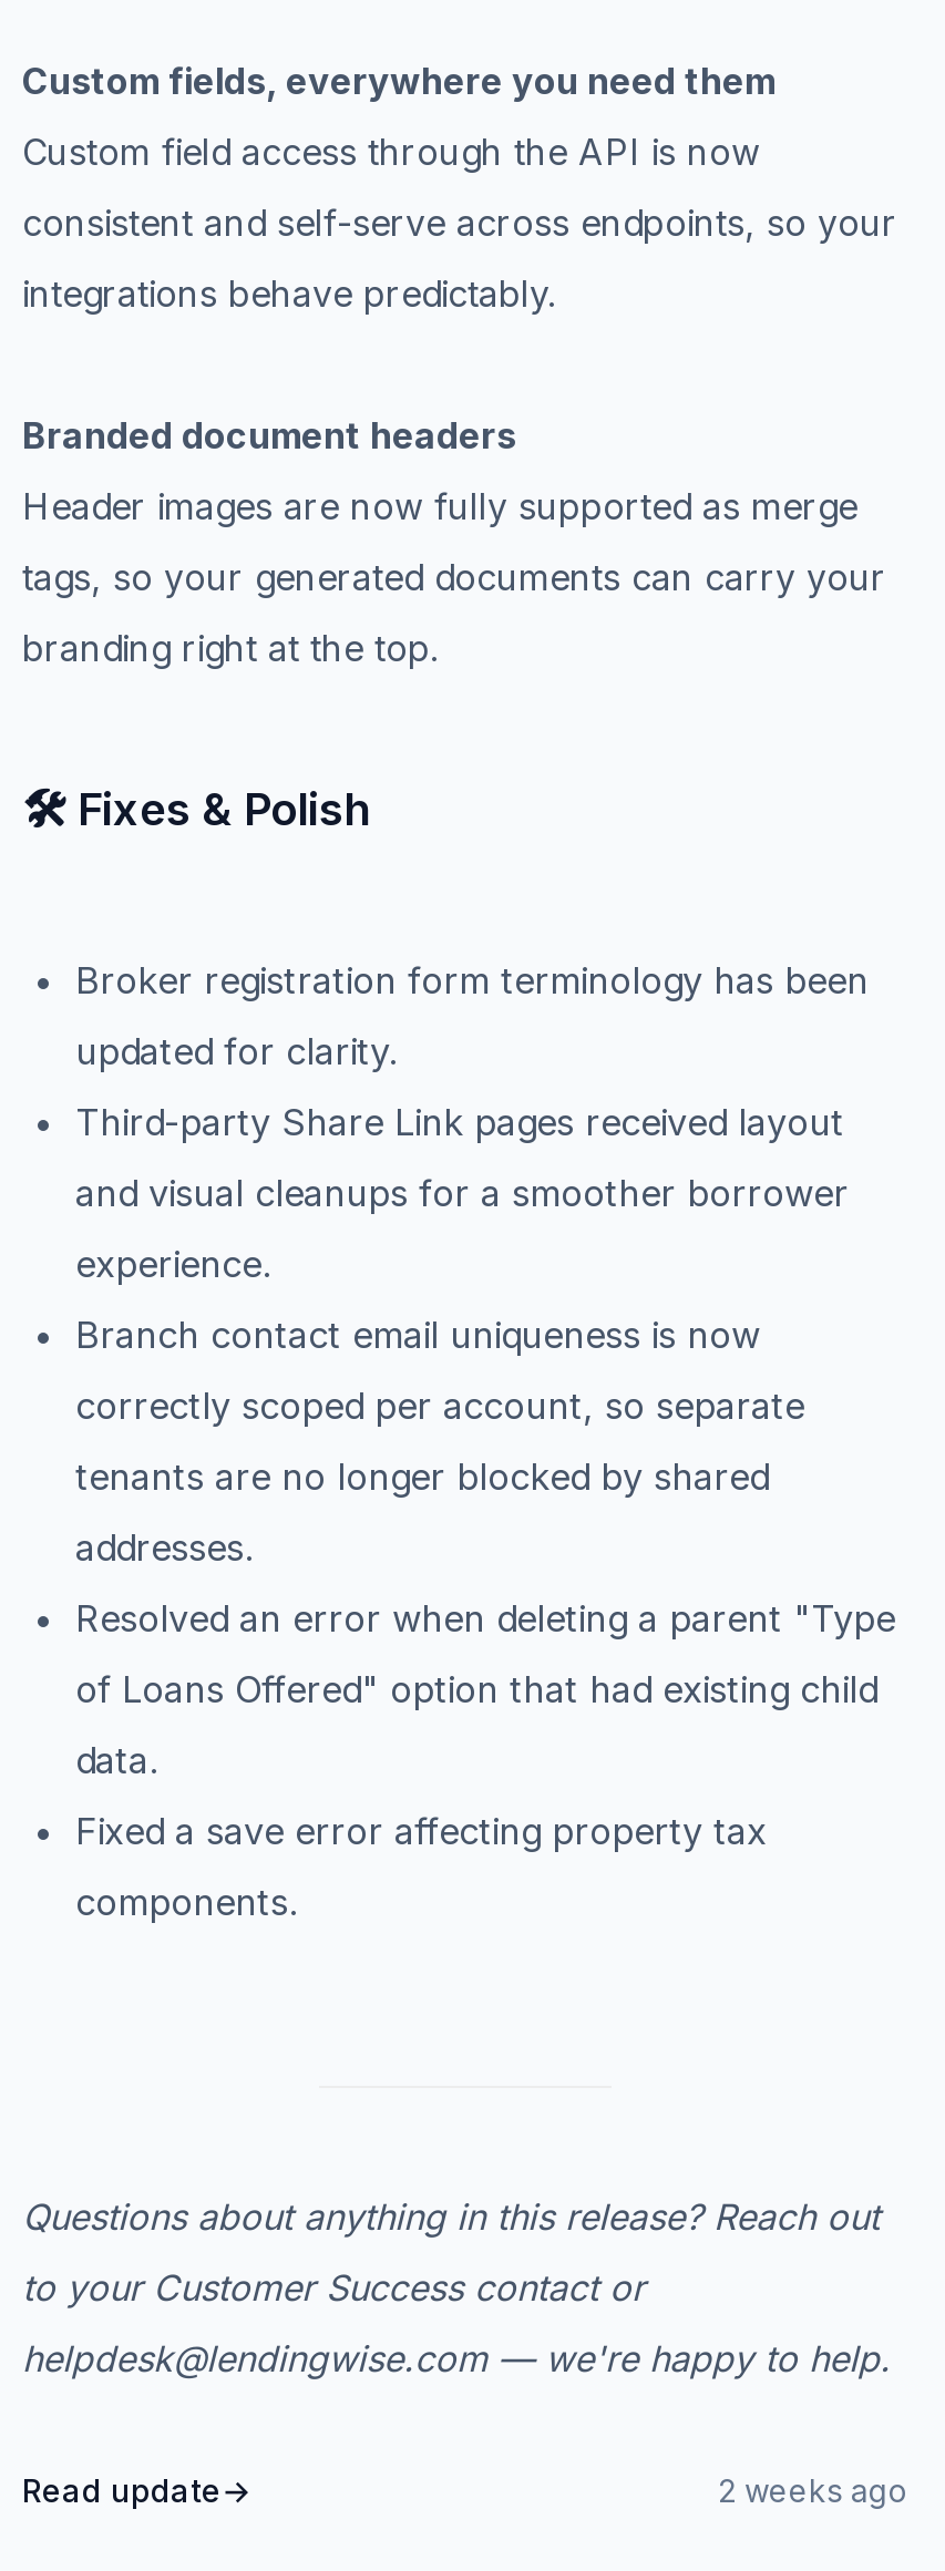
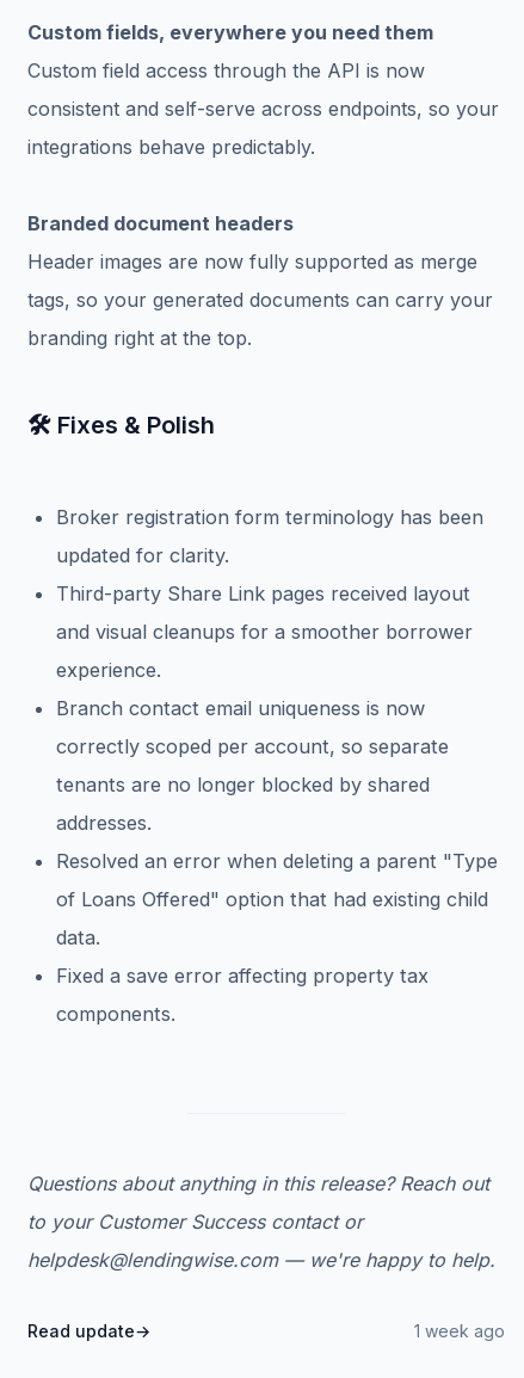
- 2 weeks ago
+ 1 week ago
